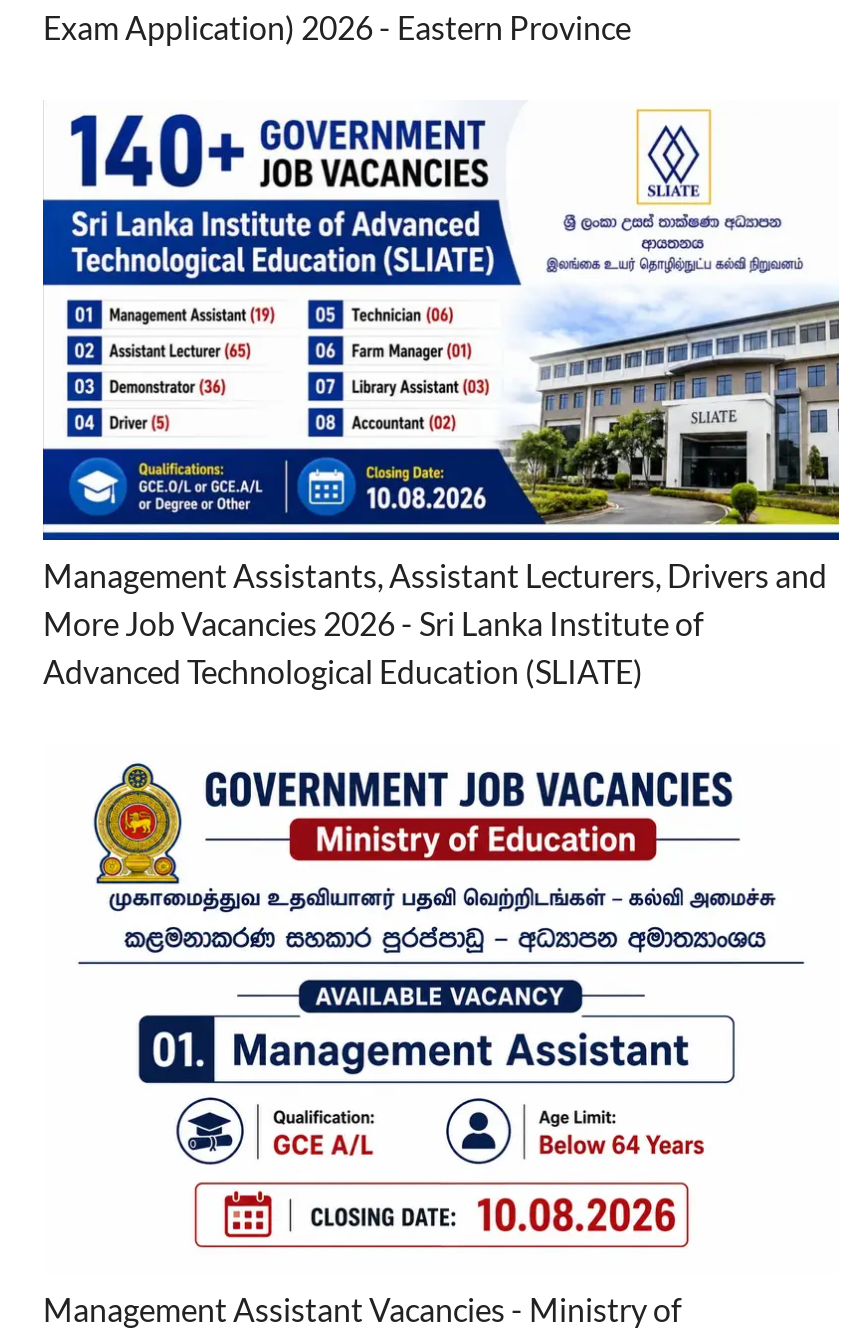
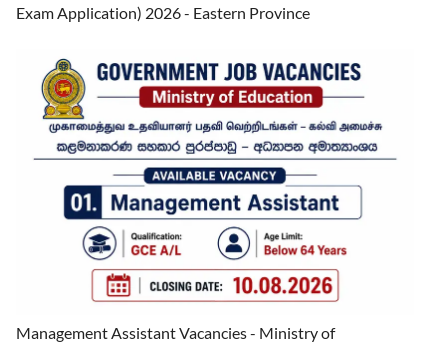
- [image]
- Management Assistants, Assistant Lecturers, Drivers and
- More Job Vacancies 2026 - Sri Lanka Institute of
- Advanced Technological Education (SLIATE)
